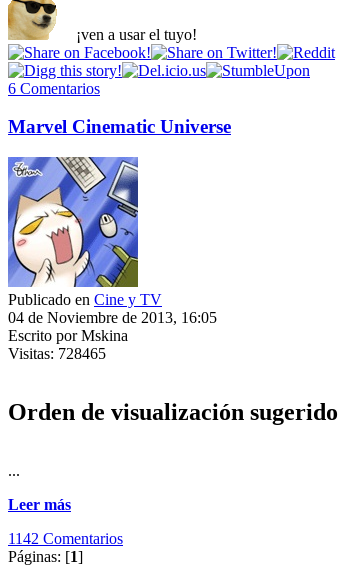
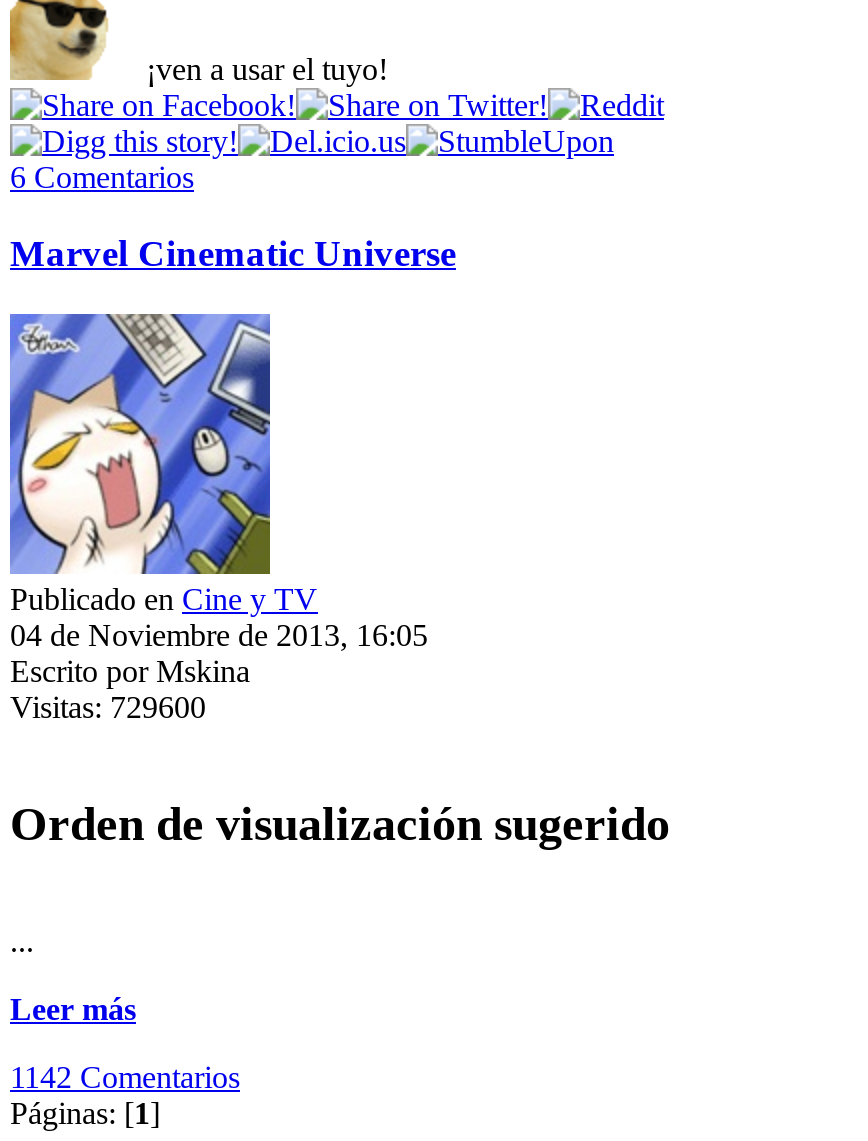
- Visitas: 728465
+ Visitas: 729600
